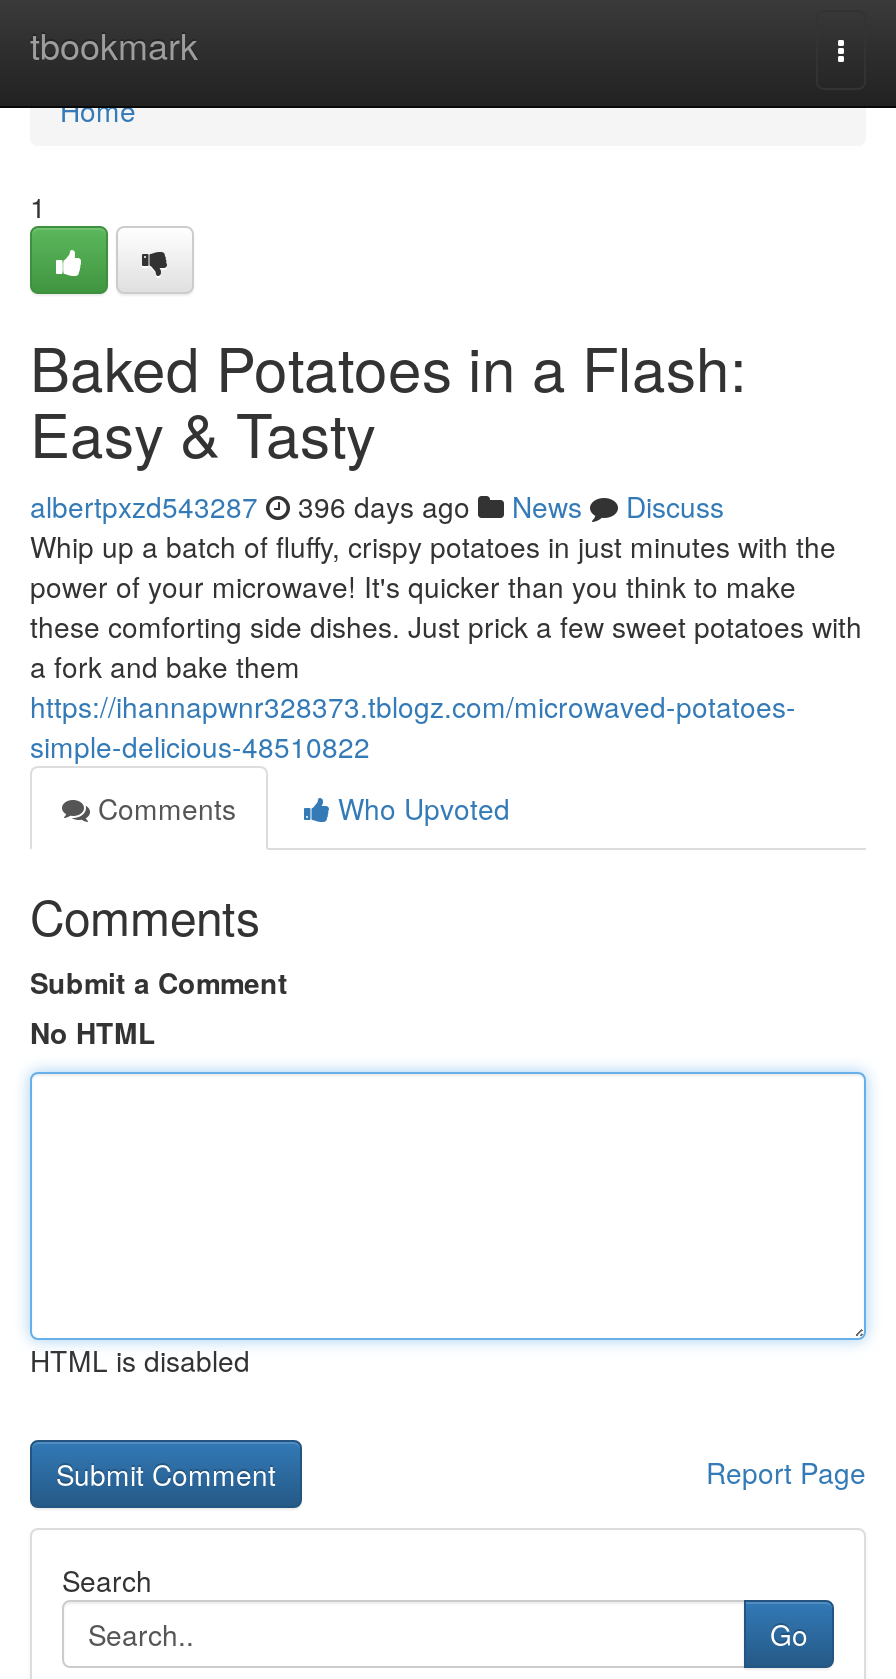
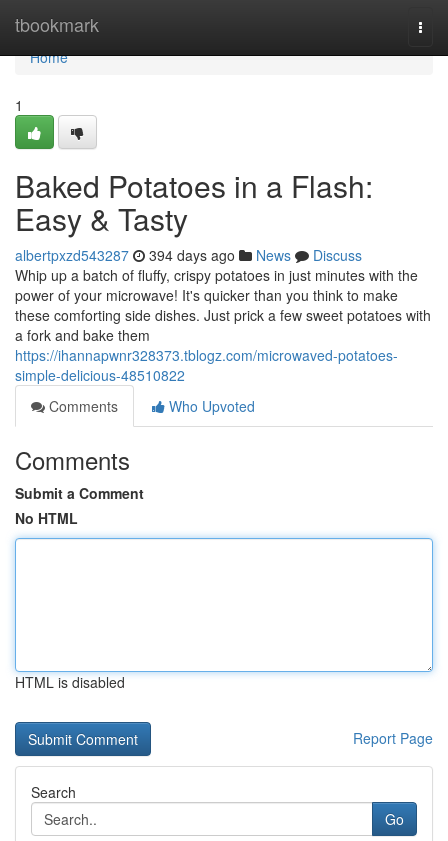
- albertpxzd543287 396 days ago News Discuss
+ albertpxzd543287 394 days ago News Discuss
